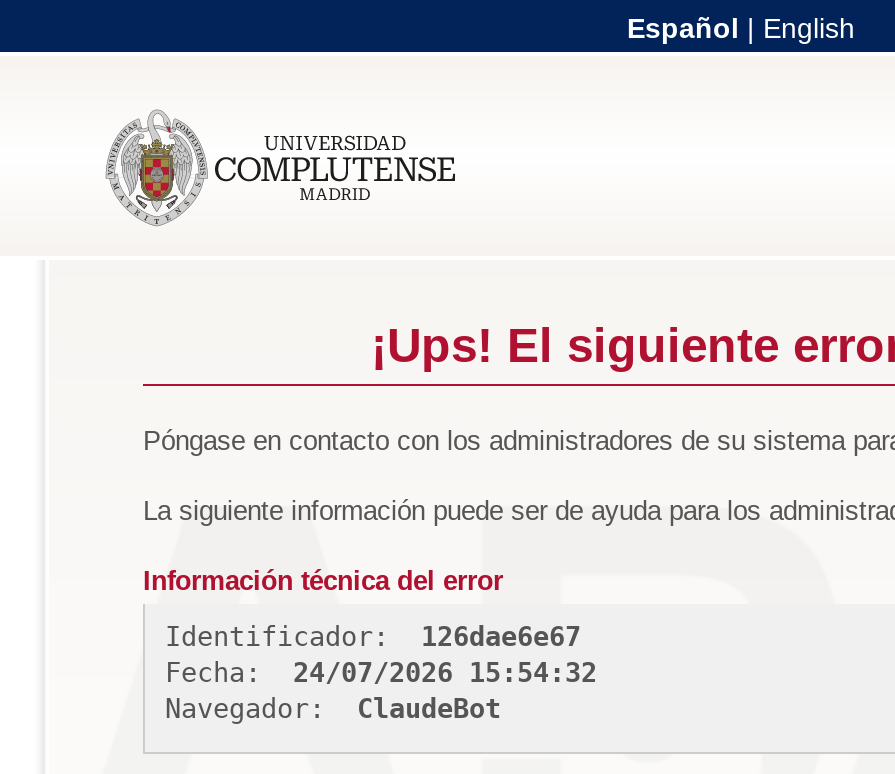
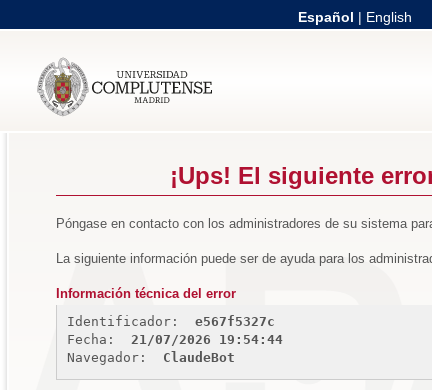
- Identificador: 126dae6e67
+ Identificador: e567f5327c

- Fecha: 24/07/2026 15:54:32
+ Fecha: 21/07/2026 19:54:44
